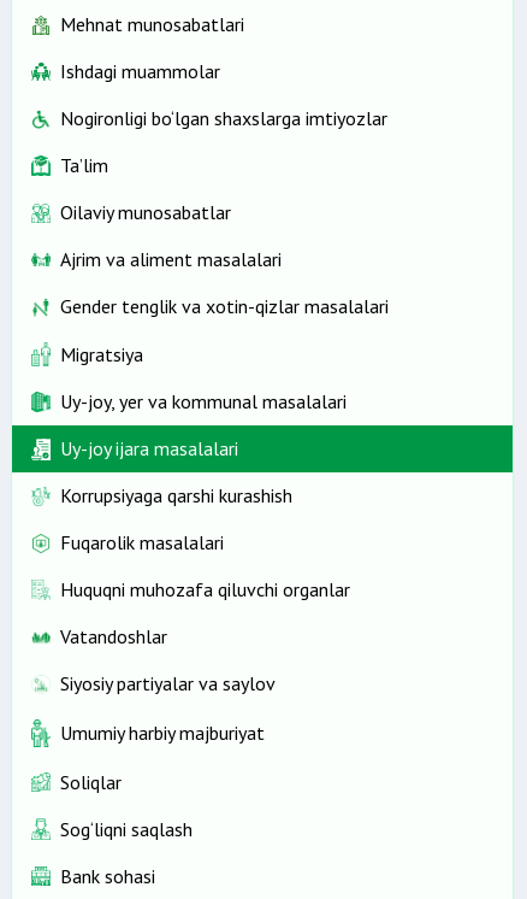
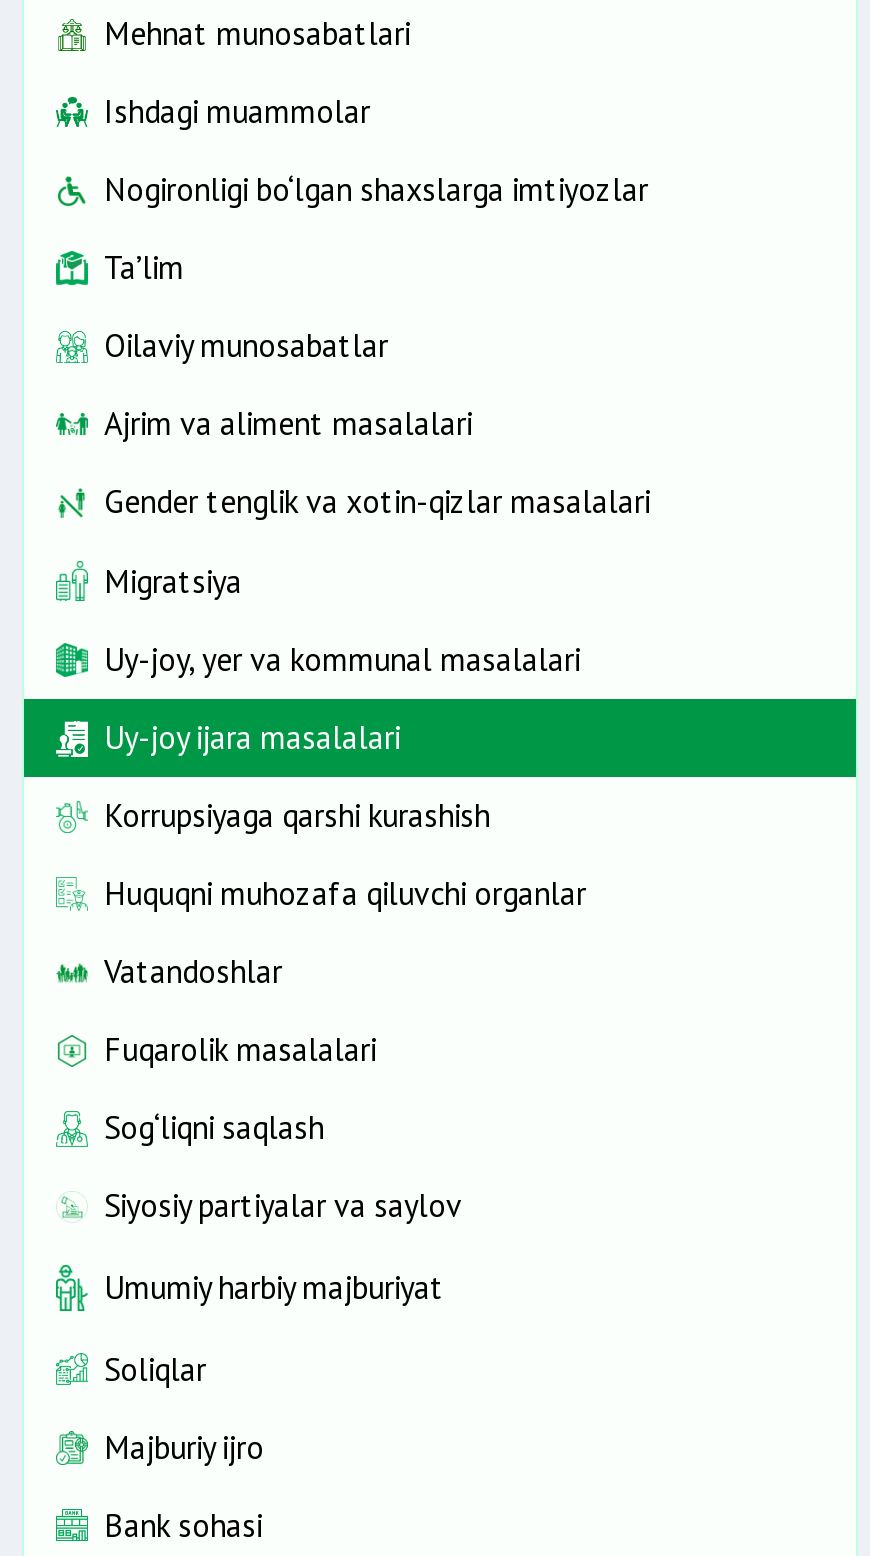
moved down: Fuqarolik masalalari

moved up: Huquqni muhozafa qiluvchi organlar | Vatandoshlar

+ Majburiy ijro

moved up: Sog‘liqni saqlash
